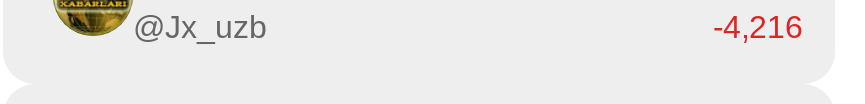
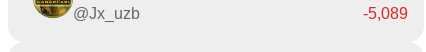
- -4,216
+ -5,089
